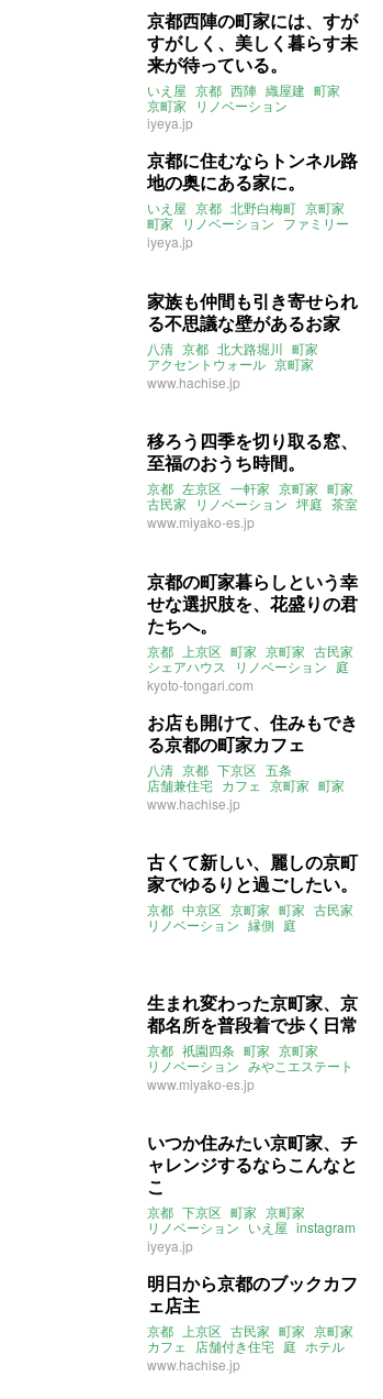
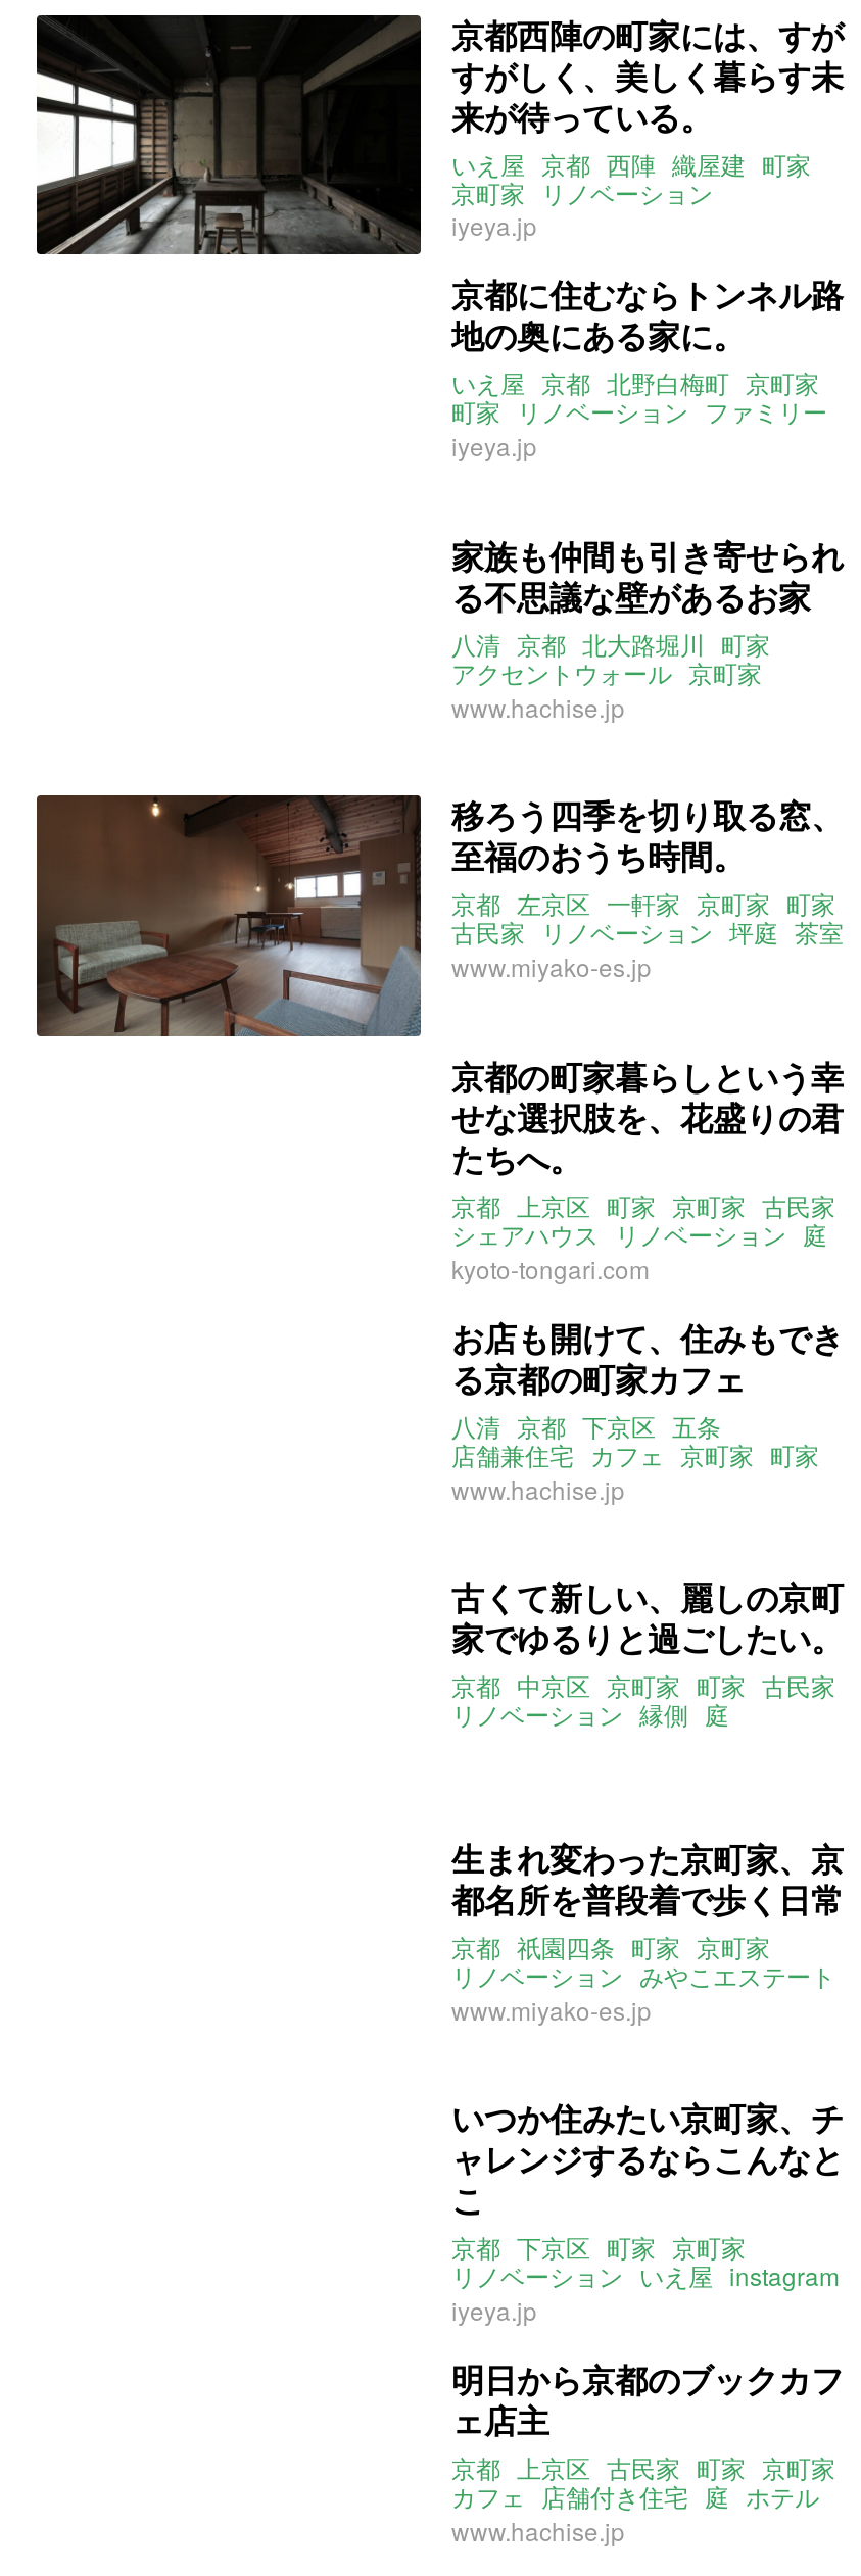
+ [image]

+ [image]
